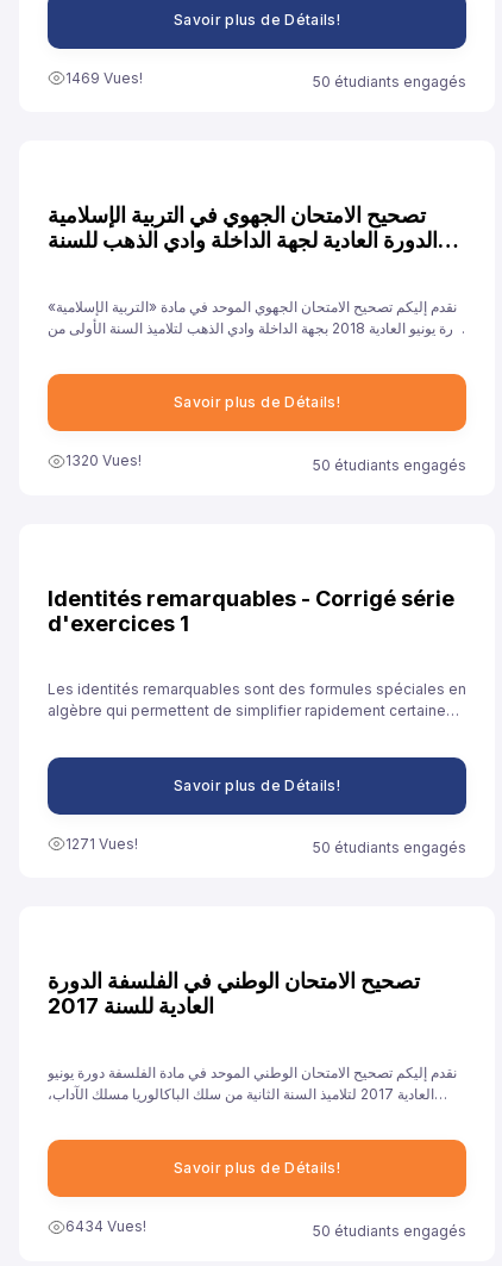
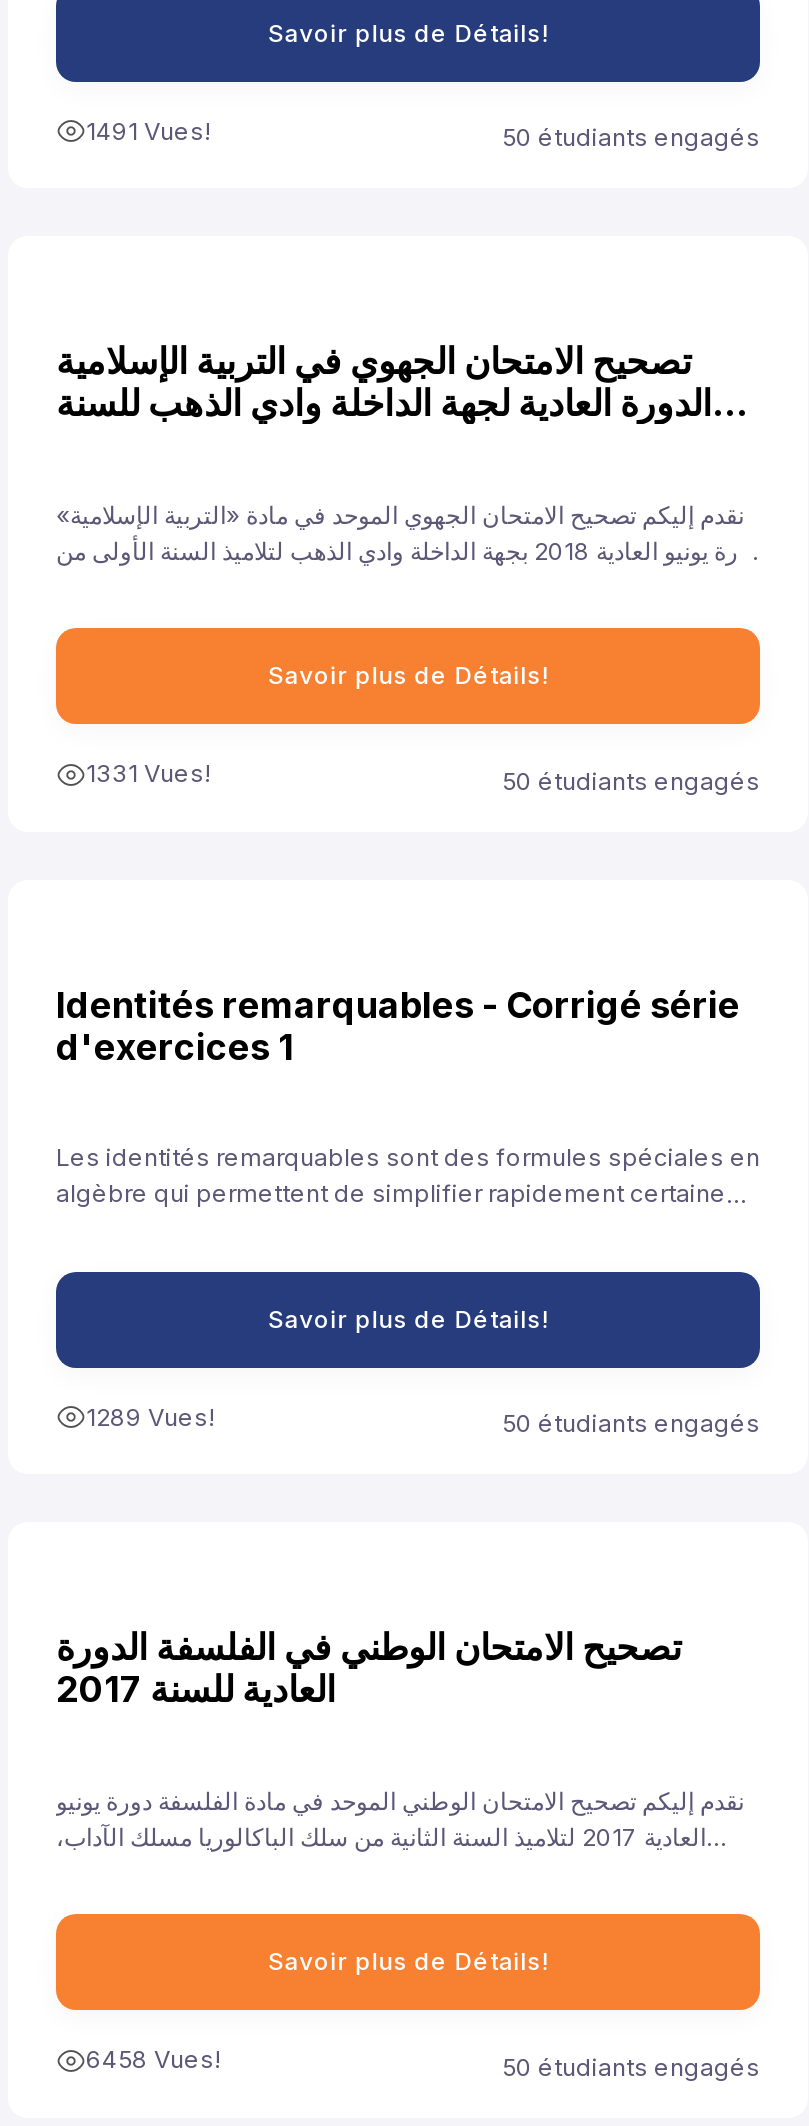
- 1469 Vues!
+ 1491 Vues!

- 1320 Vues!
+ 1331 Vues!

- 1271 Vues!
+ 1289 Vues!

- 6434 Vues!
+ 6458 Vues!
